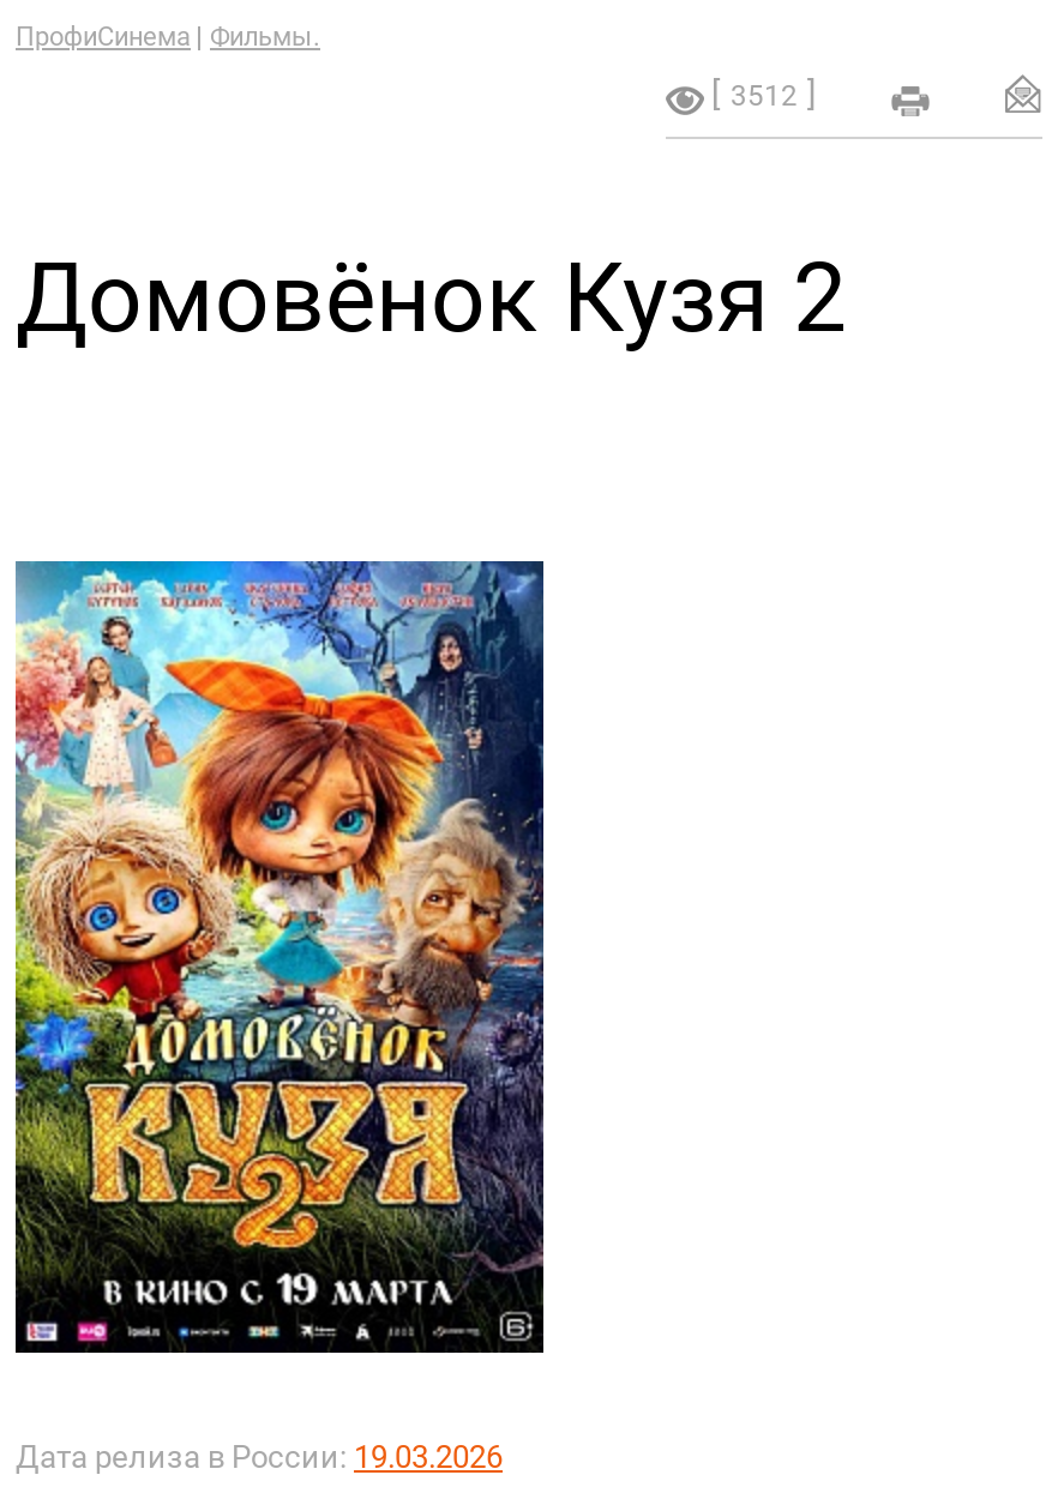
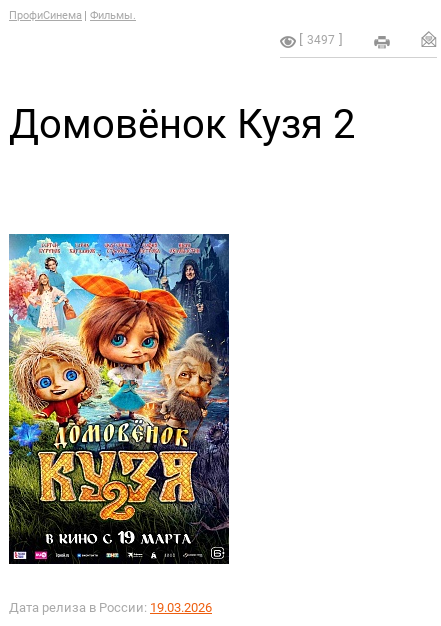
- 3512
+ 3497
